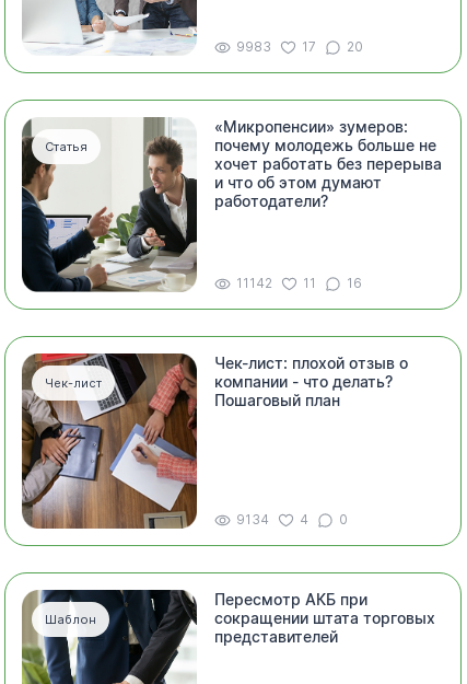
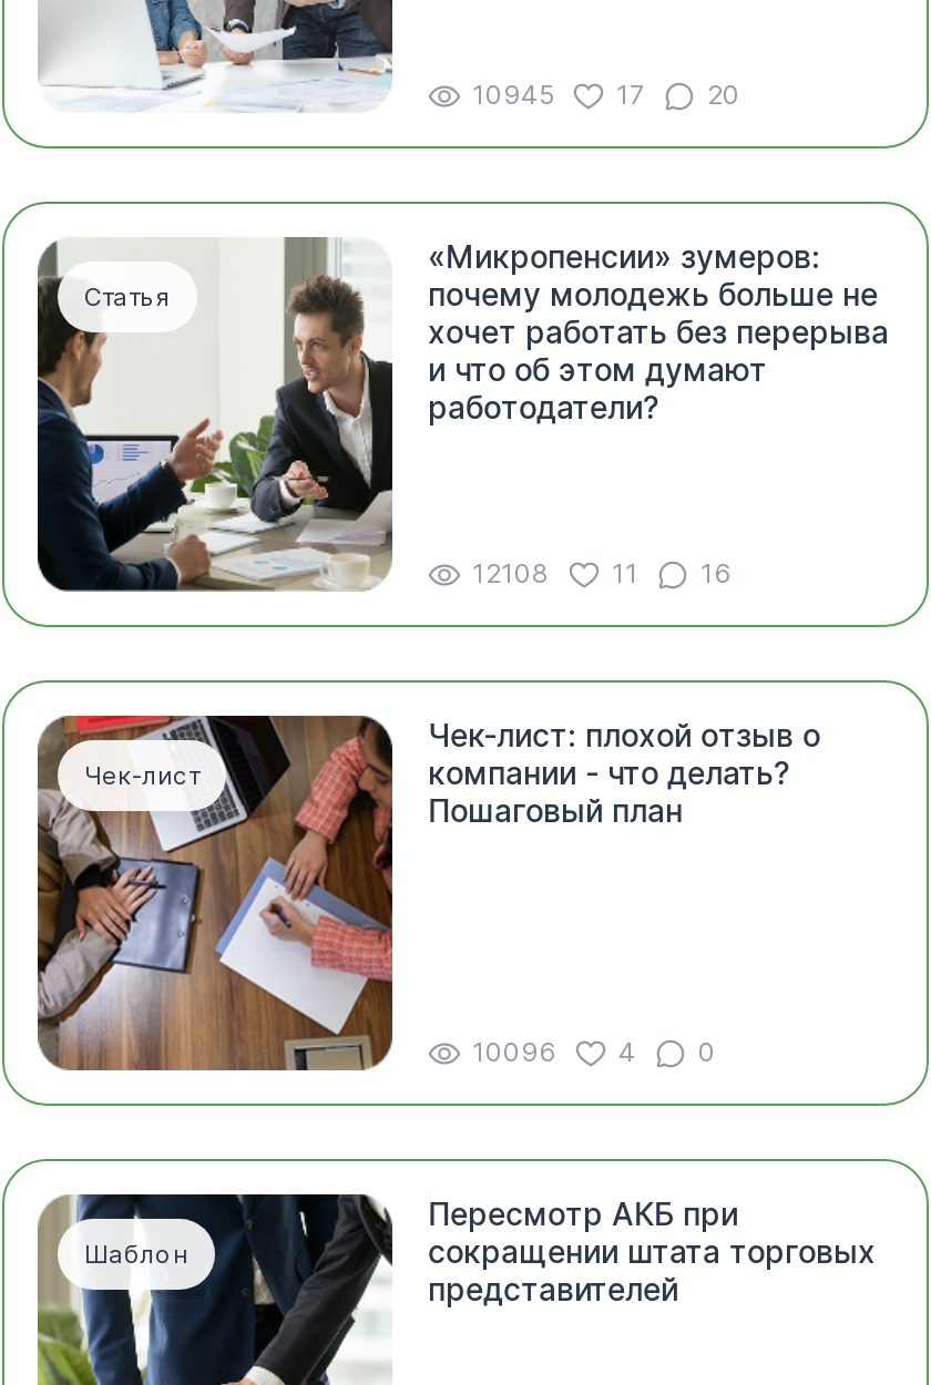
- 9983 17 20
+ 10945 17 20

- 11142 11 16
+ 12108 11 16

- 9134 4 0
+ 10096 4 0
